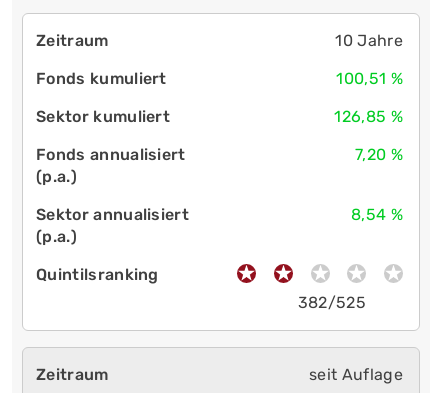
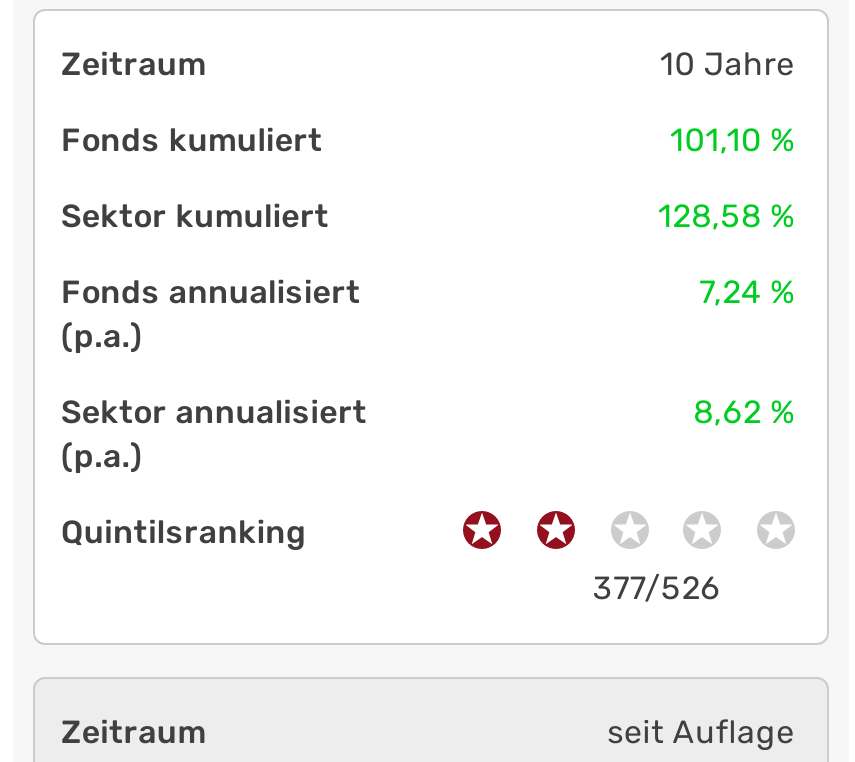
- 100,51 %
+ 101,10 %

- 126,85 %
+ 128,58 %

- 7,20 %
+ 7,24 %

- 8,54 %
+ 8,62 %

- 382/525
+ 377/526
